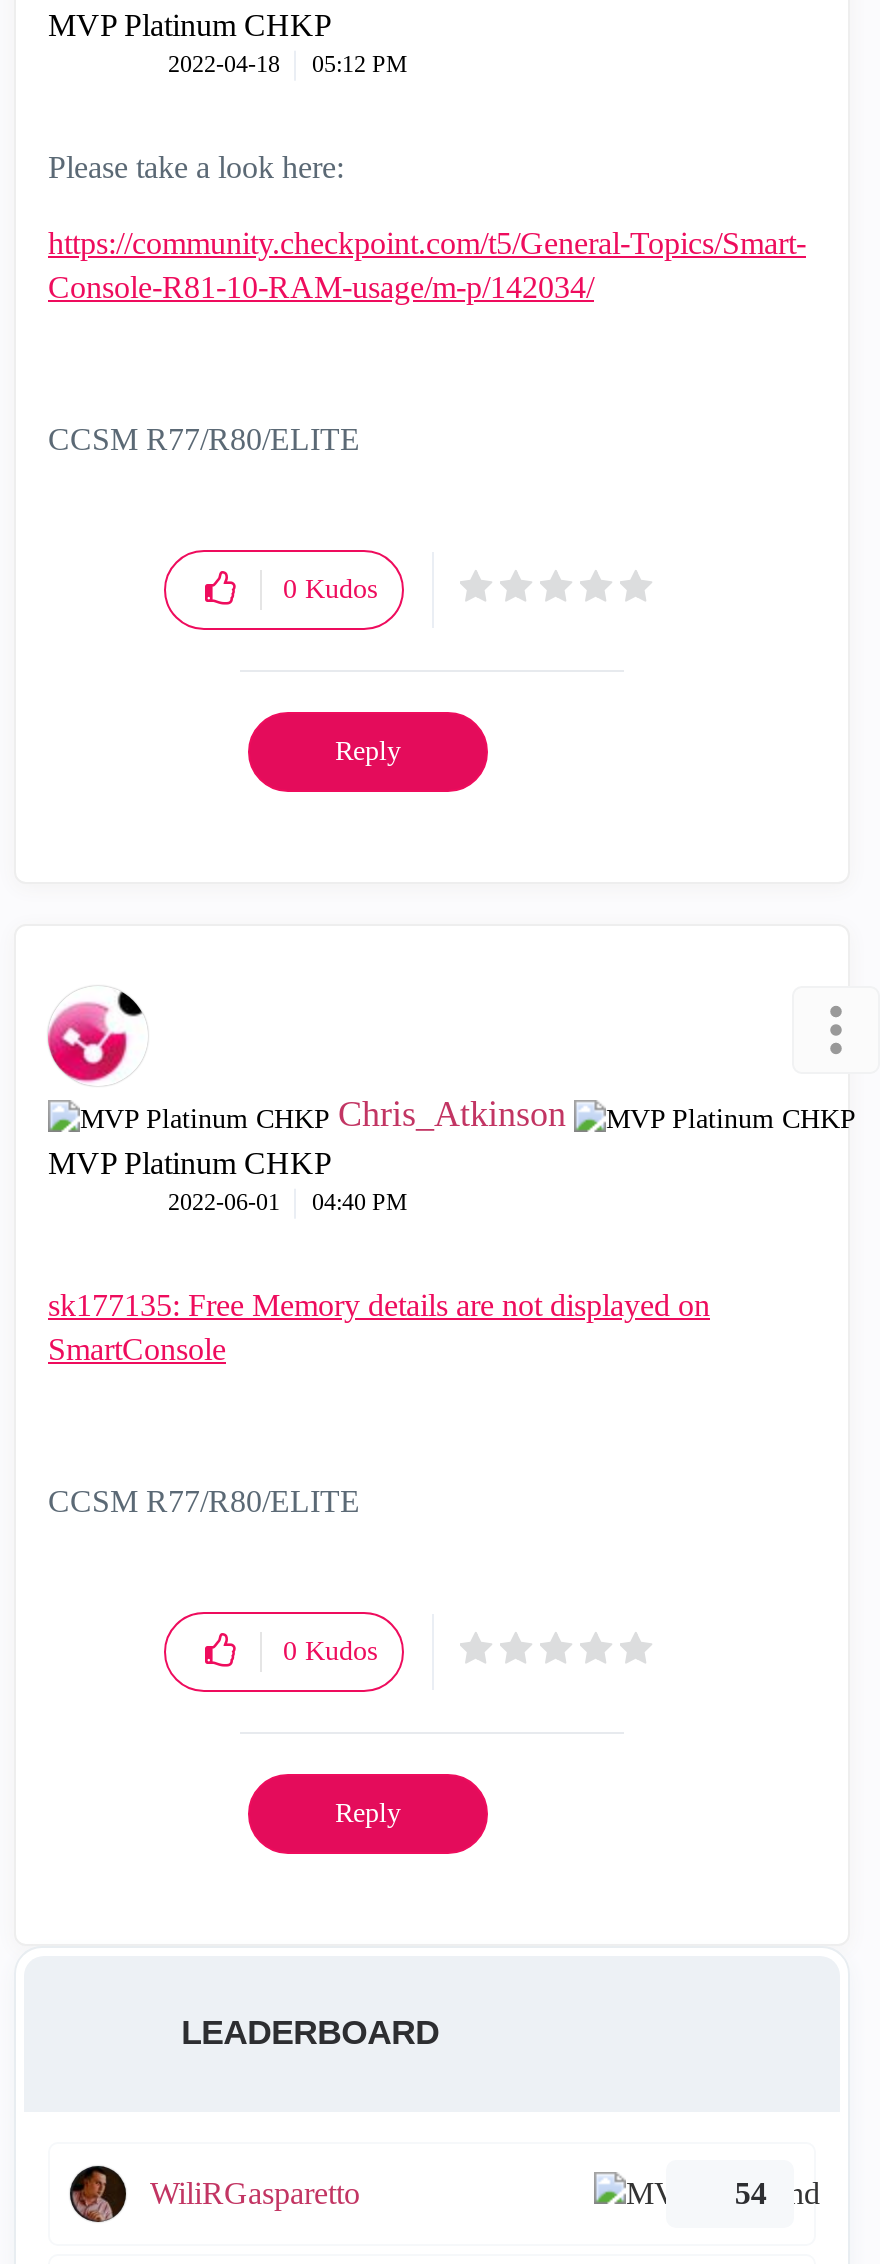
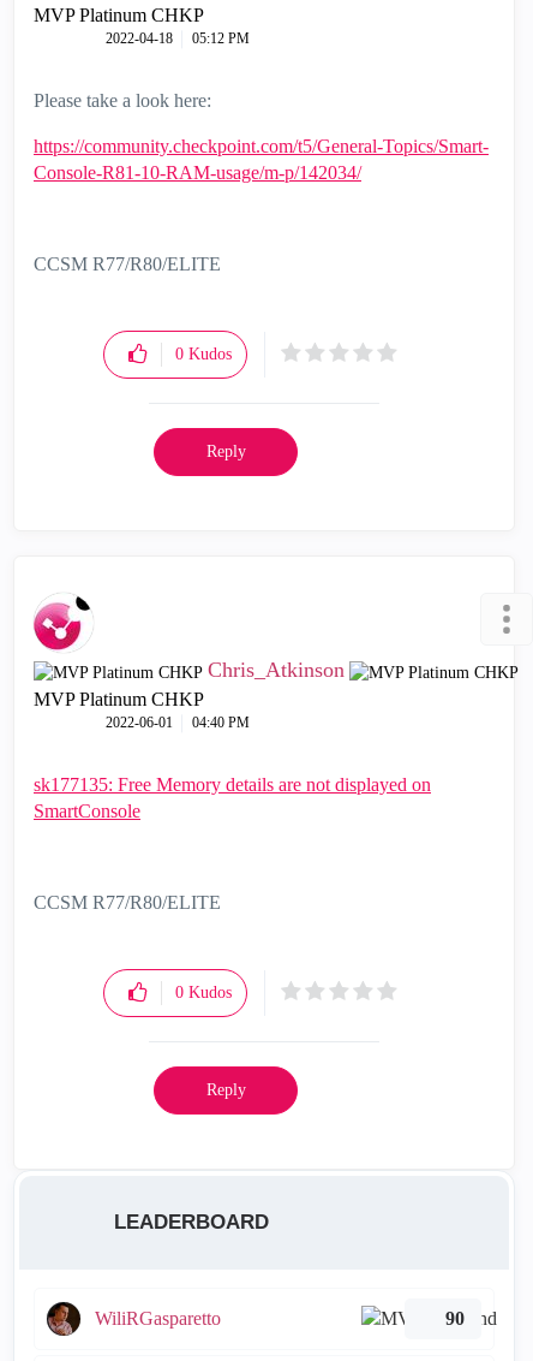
- 54
+ 90
